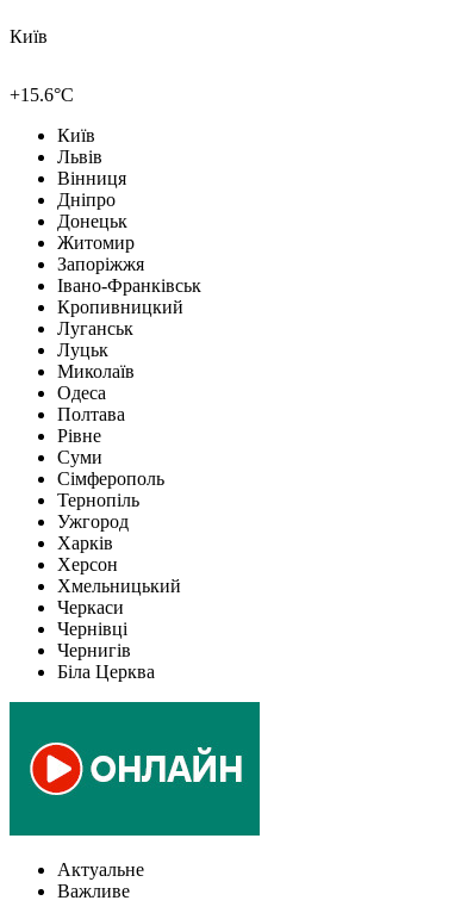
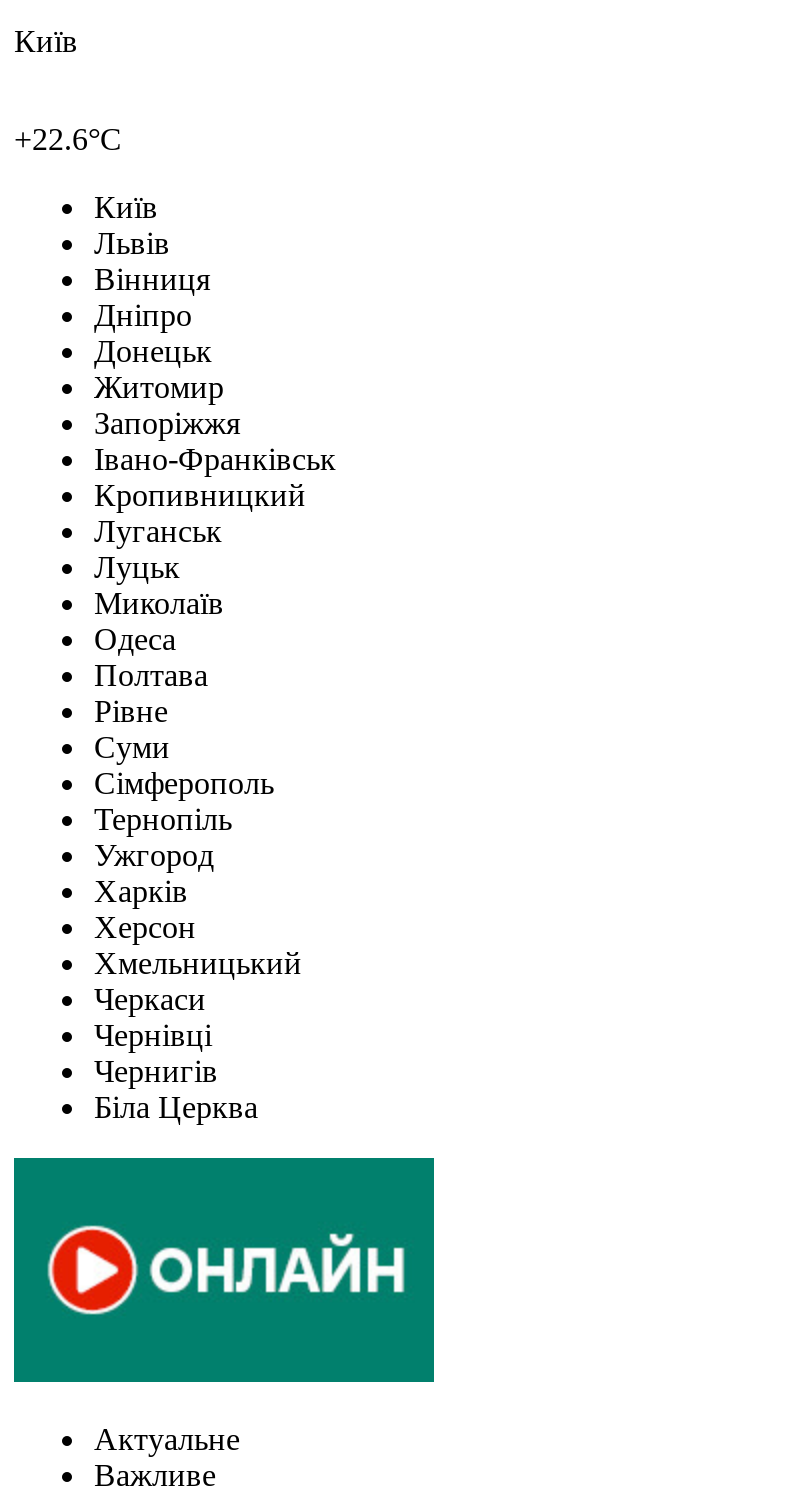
- +15.6°C
+ +22.6°C
